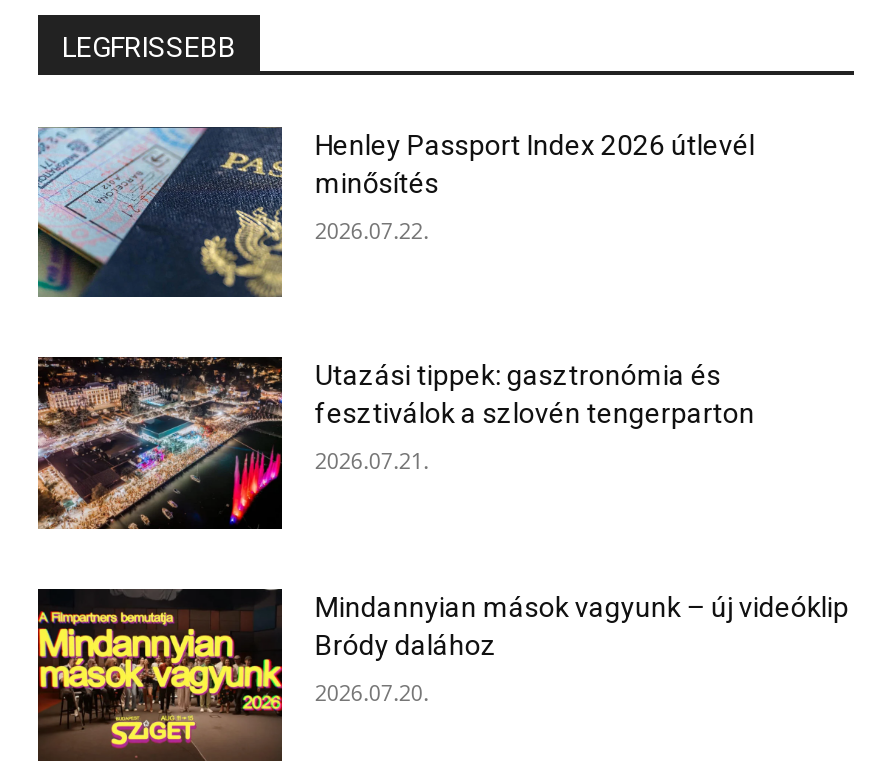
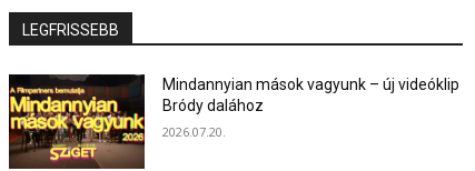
- [image]
- Henley Passport Index 2026 útlevél
- minősítés
- 2026.07.22.

- [image]
- Utazási tippek: gasztronómia és
- fesztiválok a szlovén tengerparton
- 2026.07.21.
